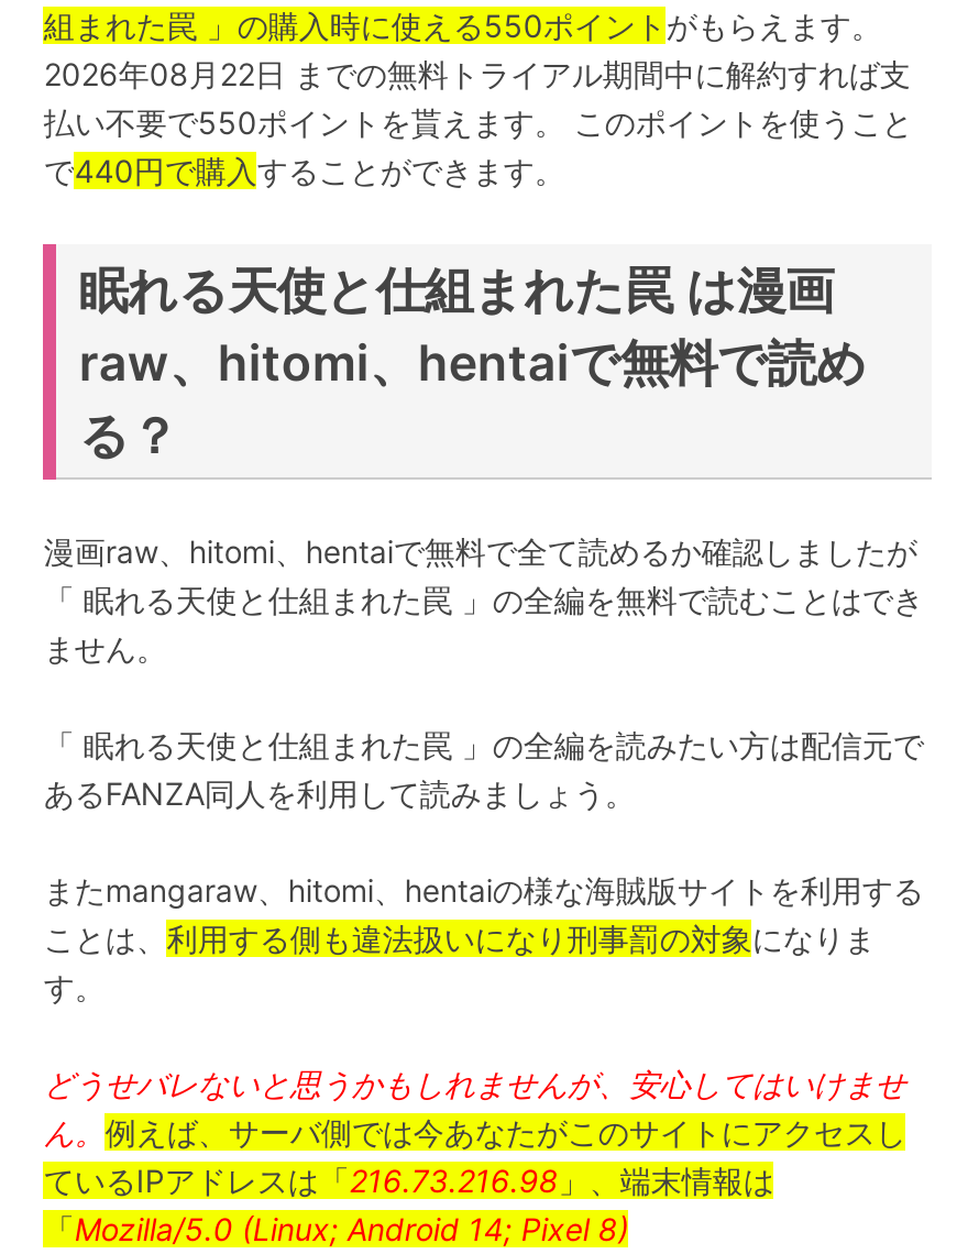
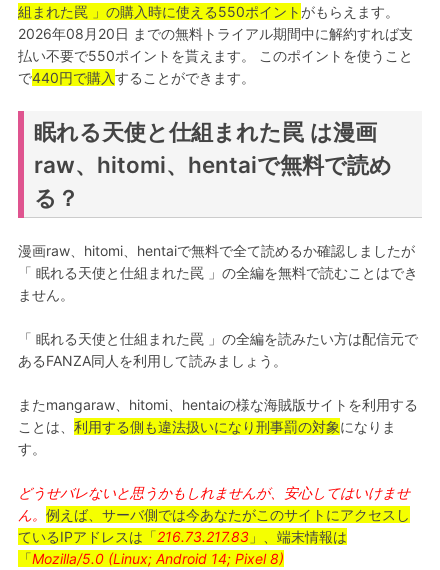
- 2026年08月22日 までの無料トライアル期間中に解約すれば支
+ 2026年08月20日 までの無料トライアル期間中に解約すれば支

- ているIPアドレスは「216.73.216.98」、端末情報は
+ ているIPアドレスは「216.73.217.83」、端末情報は
